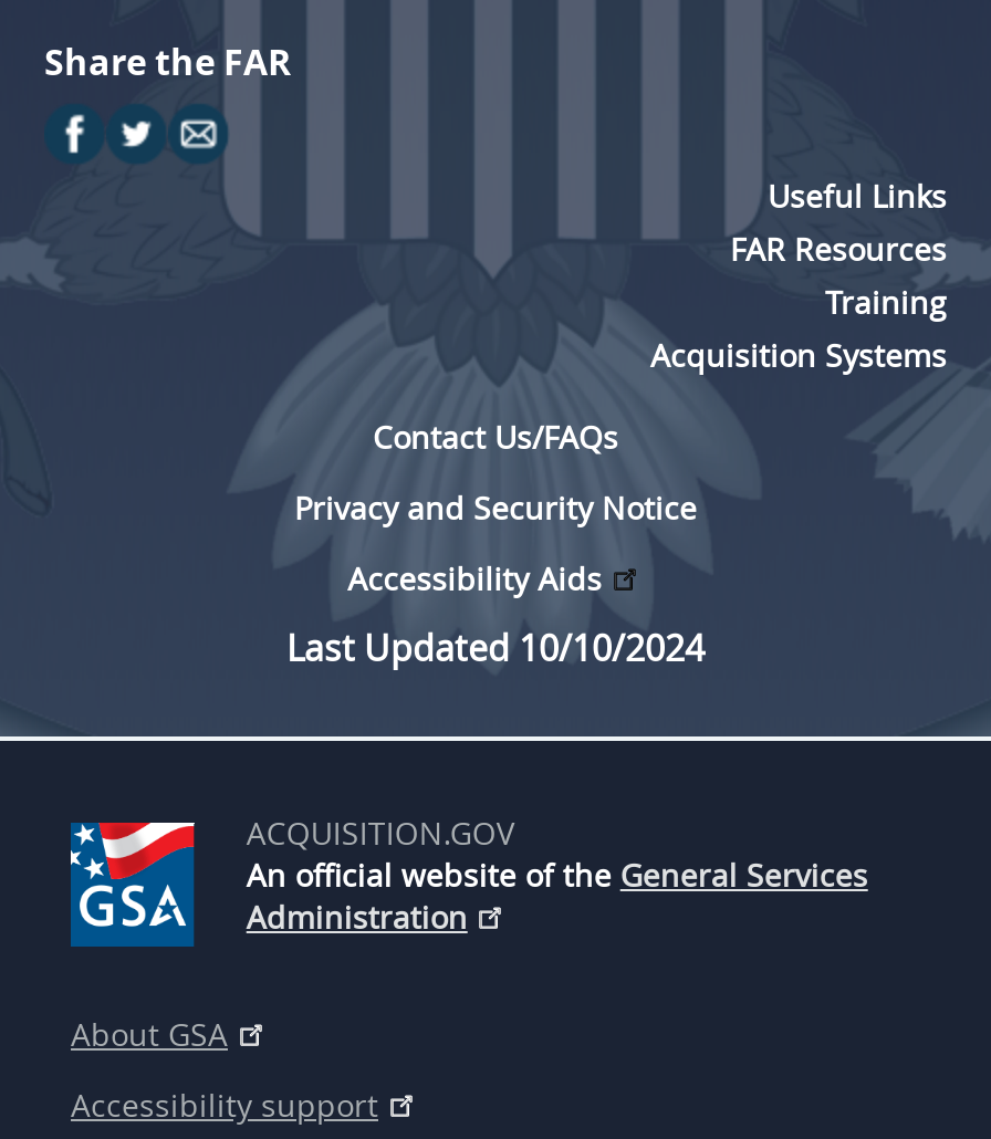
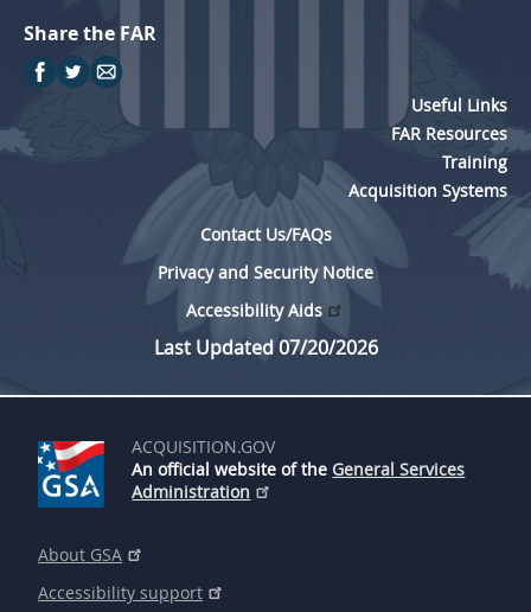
- Last Updated 10/10/2024
+ Last Updated 07/20/2026
